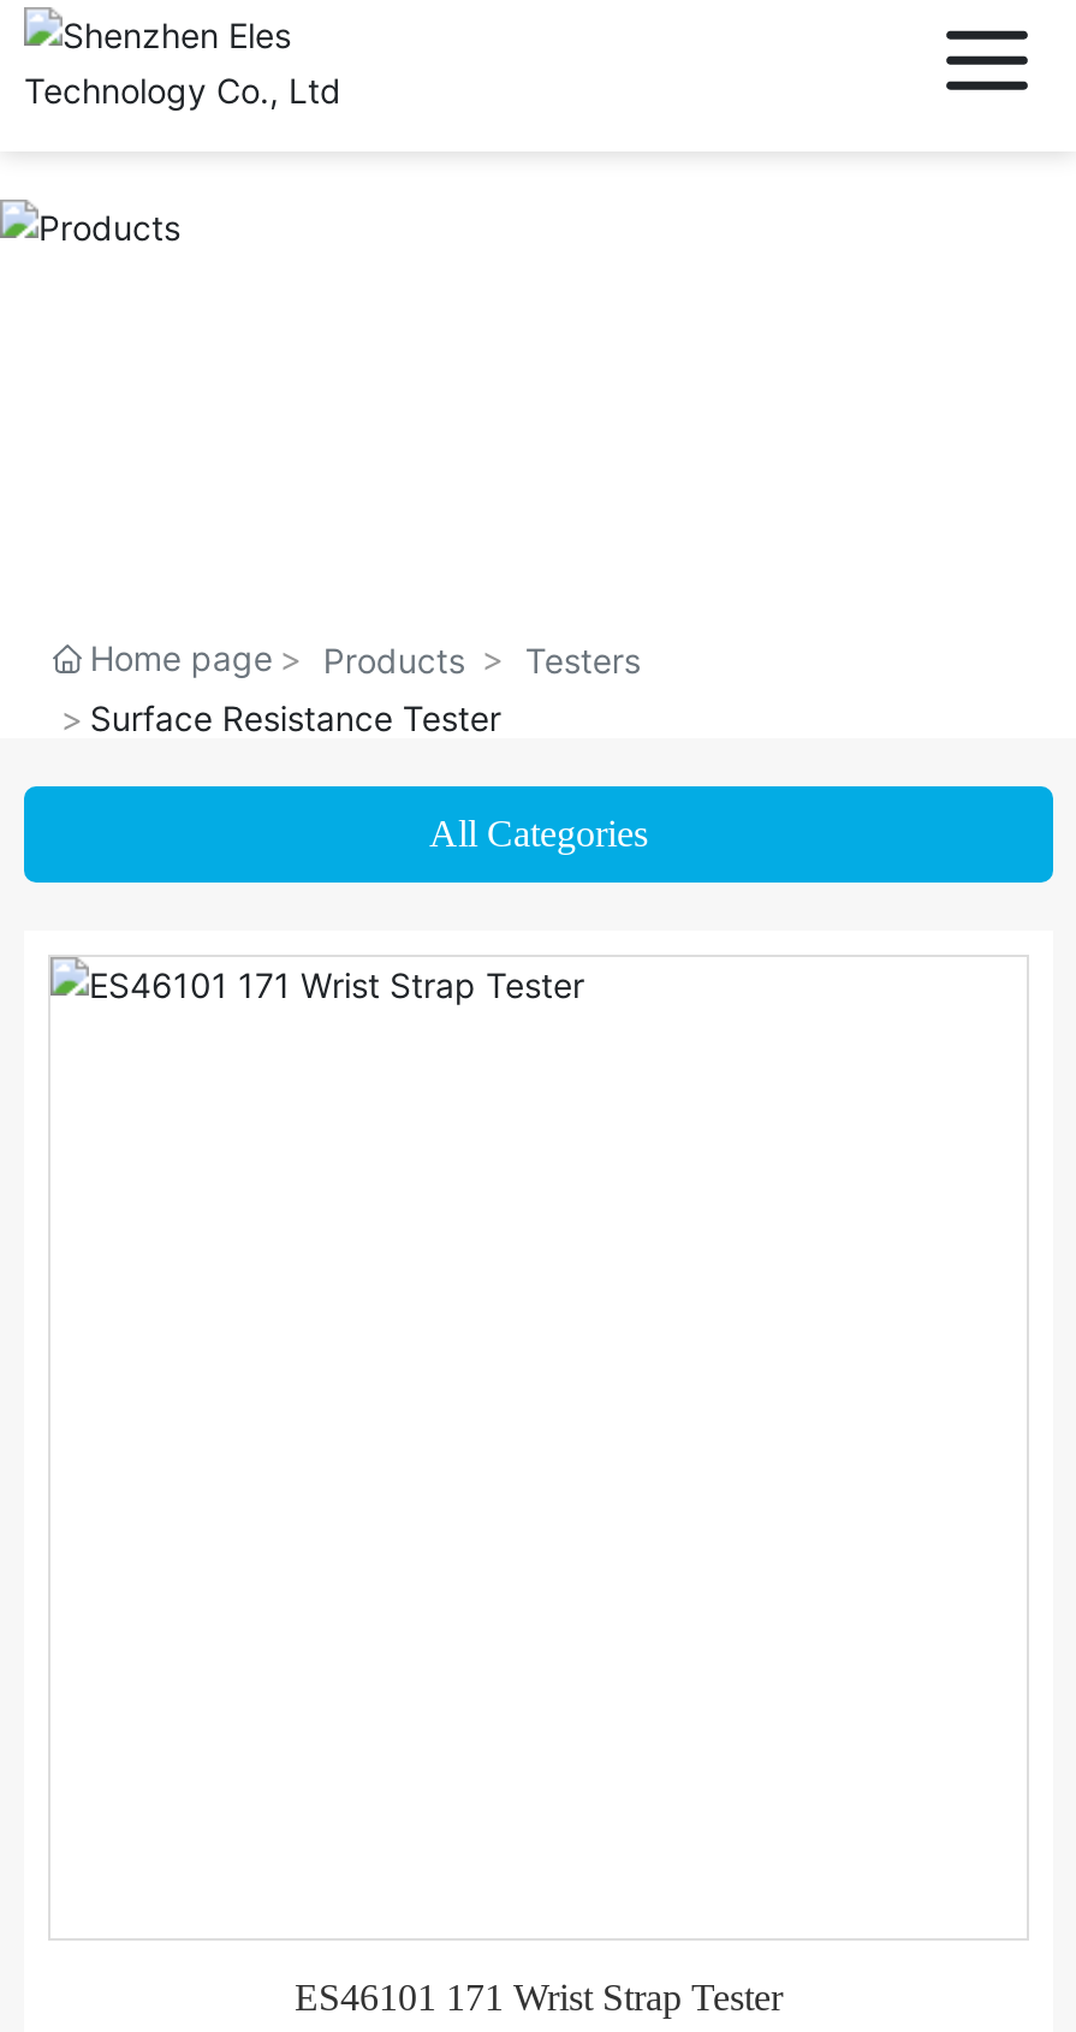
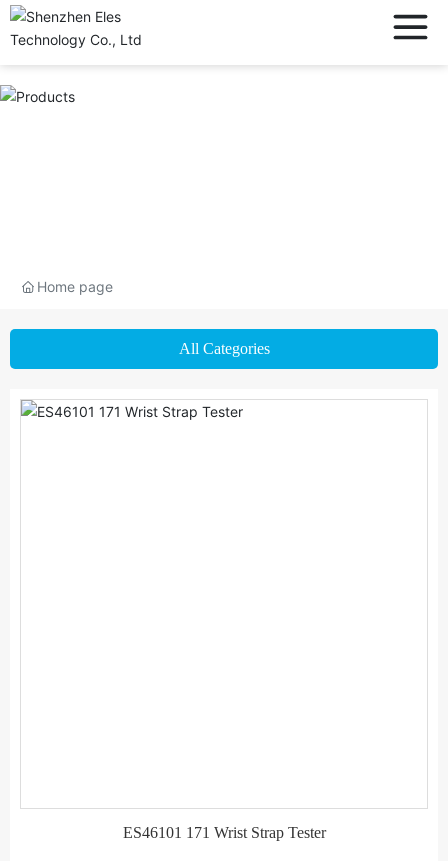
- Products
- Testers
- Surface Resistance Tester
